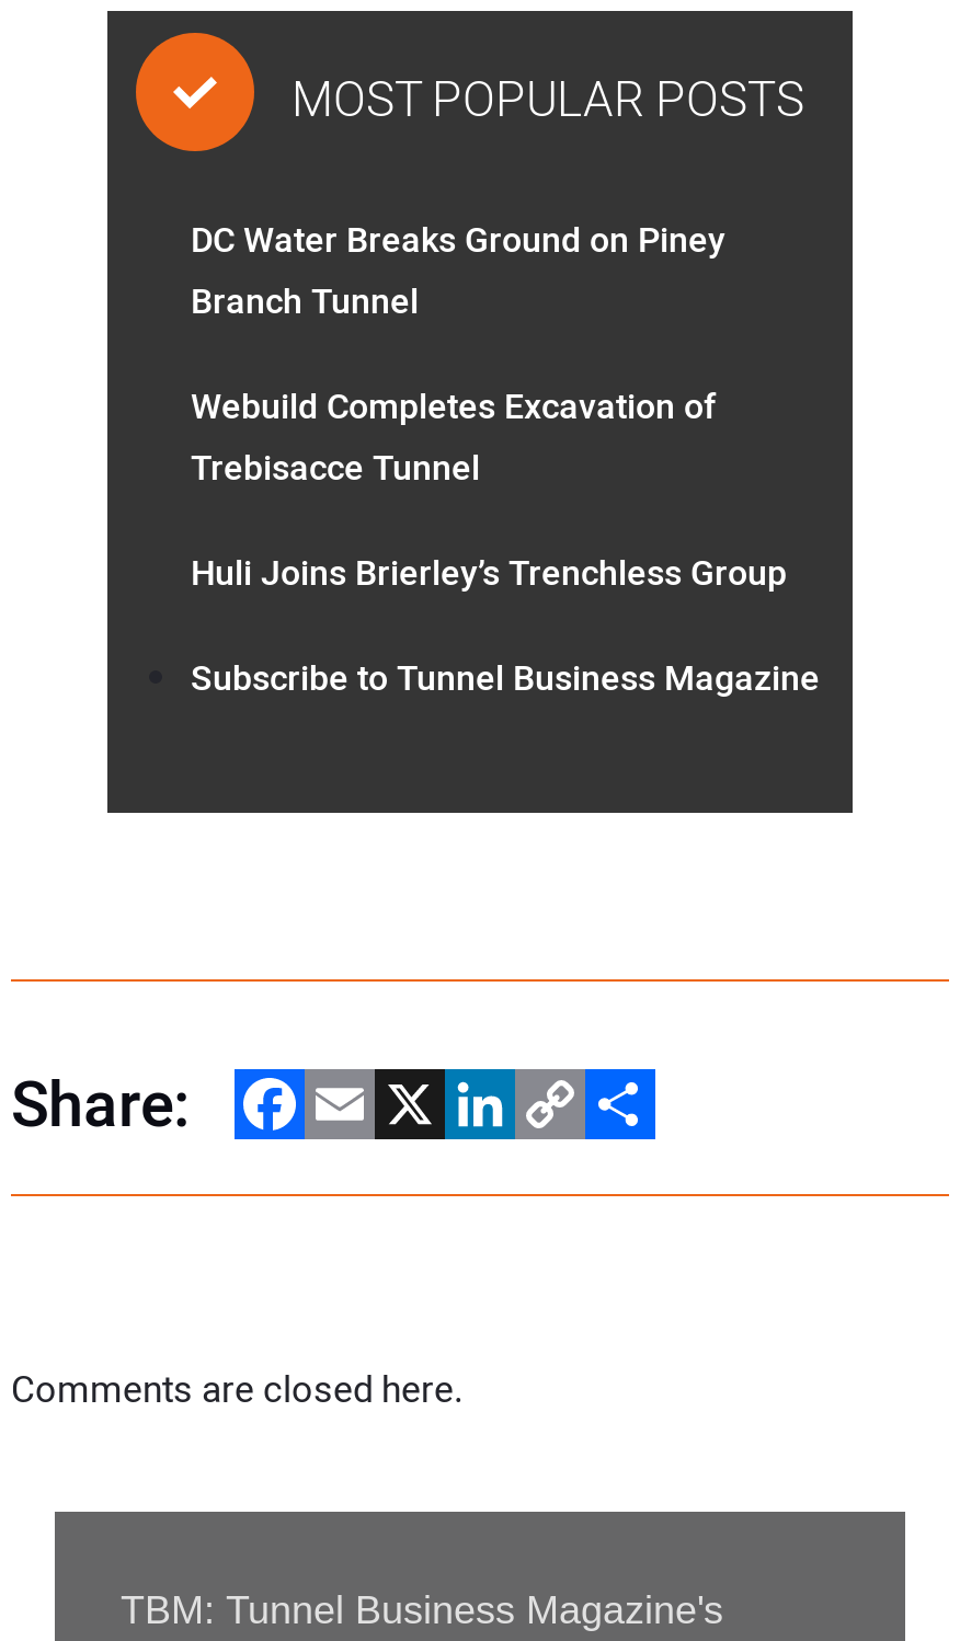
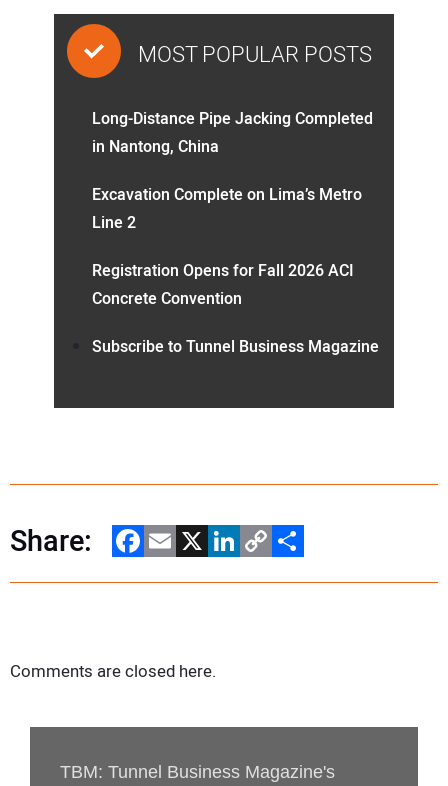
- DC Water Breaks Ground on Piney
- Branch Tunnel
+ Long-Distance Pipe Jacking Completed
+ in Nantong, China

- Webuild Completes Excavation of
- Trebisacce Tunnel
+ Excavation Complete on Lima’s Metro
+ Line 2

- Huli Joins Brierley’s Trenchless Group
+ Registration Opens for Fall 2026 ACI
+ Concrete Convention
